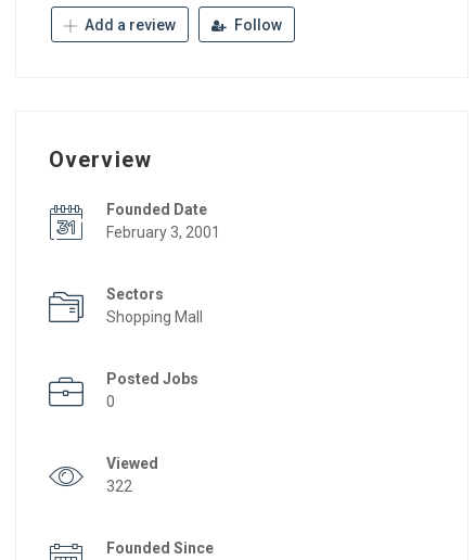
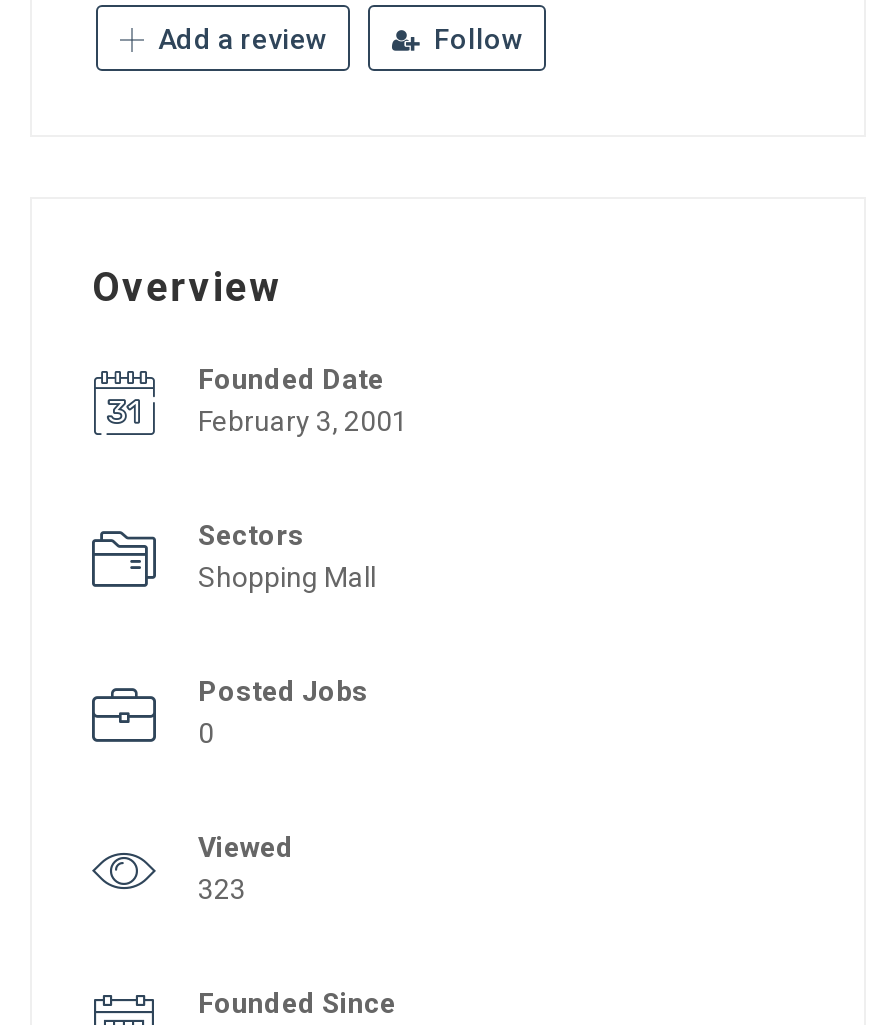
- 322
+ 323
